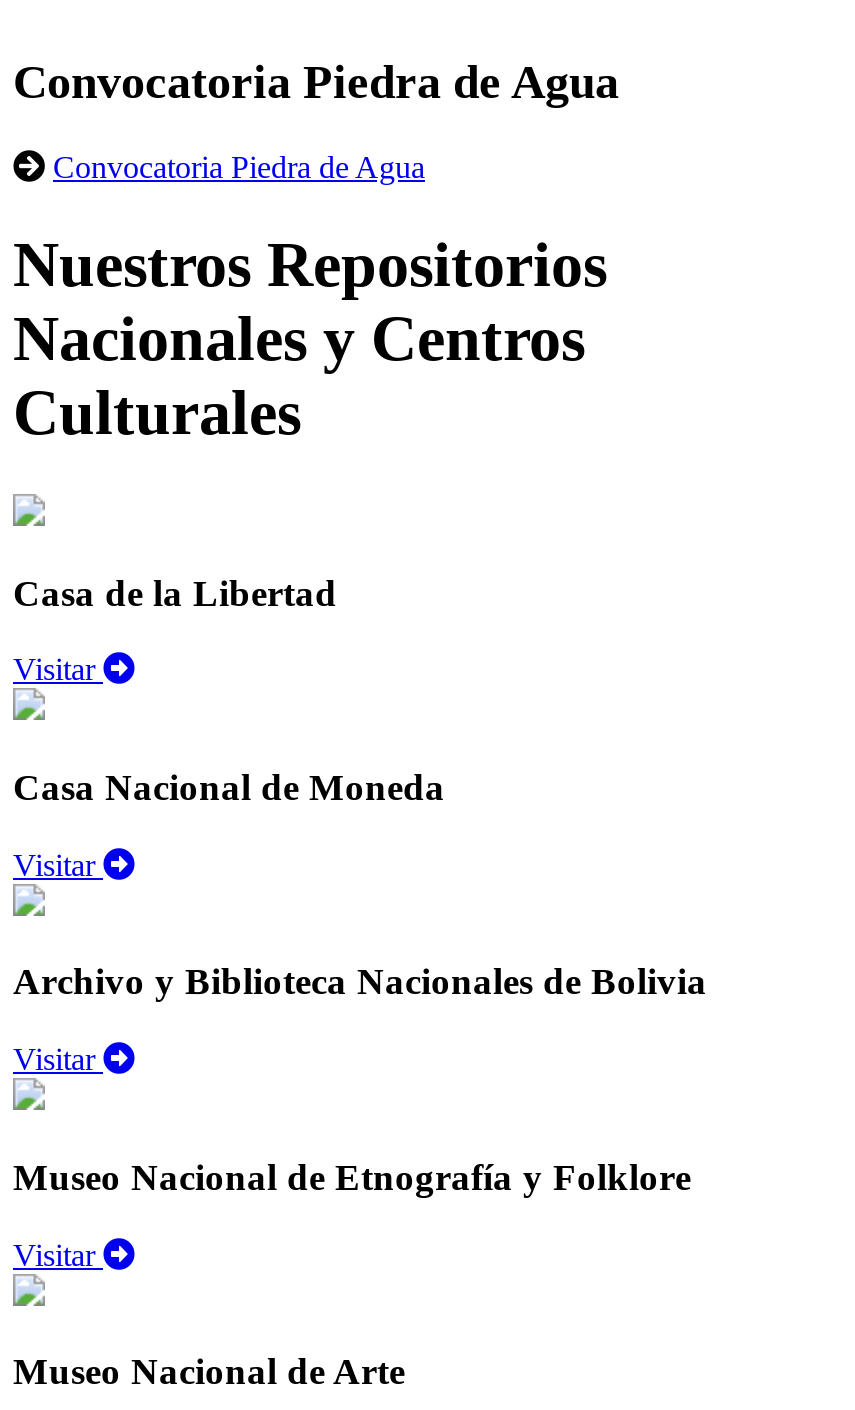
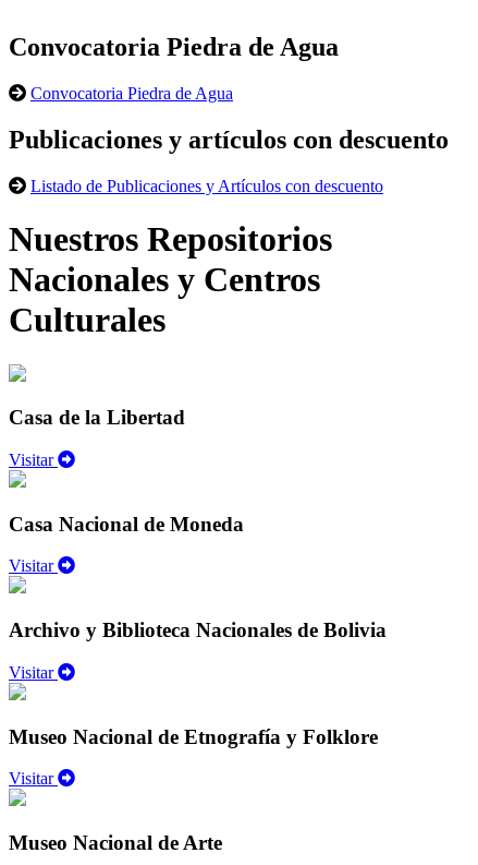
+ Publicaciones y artículos con descuento
+ Listado de Publicaciones y Artículos con descuento
